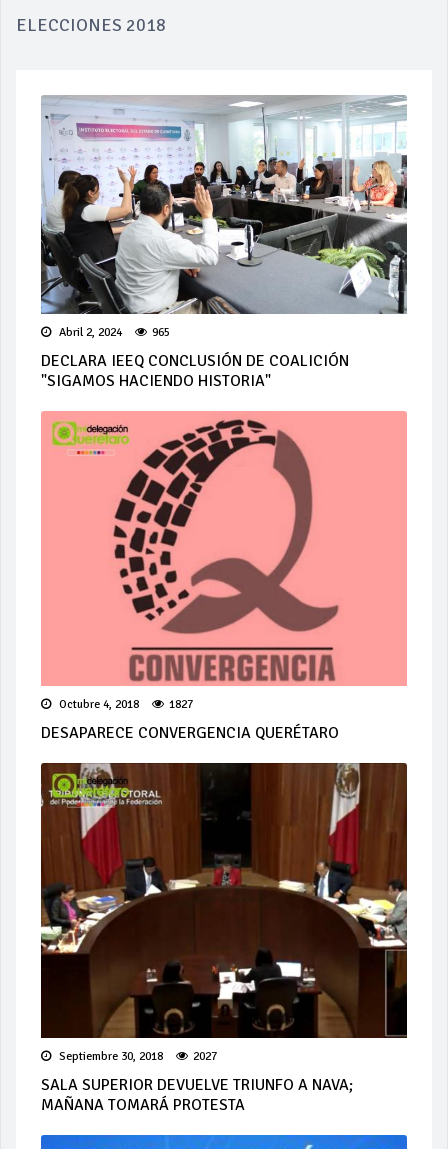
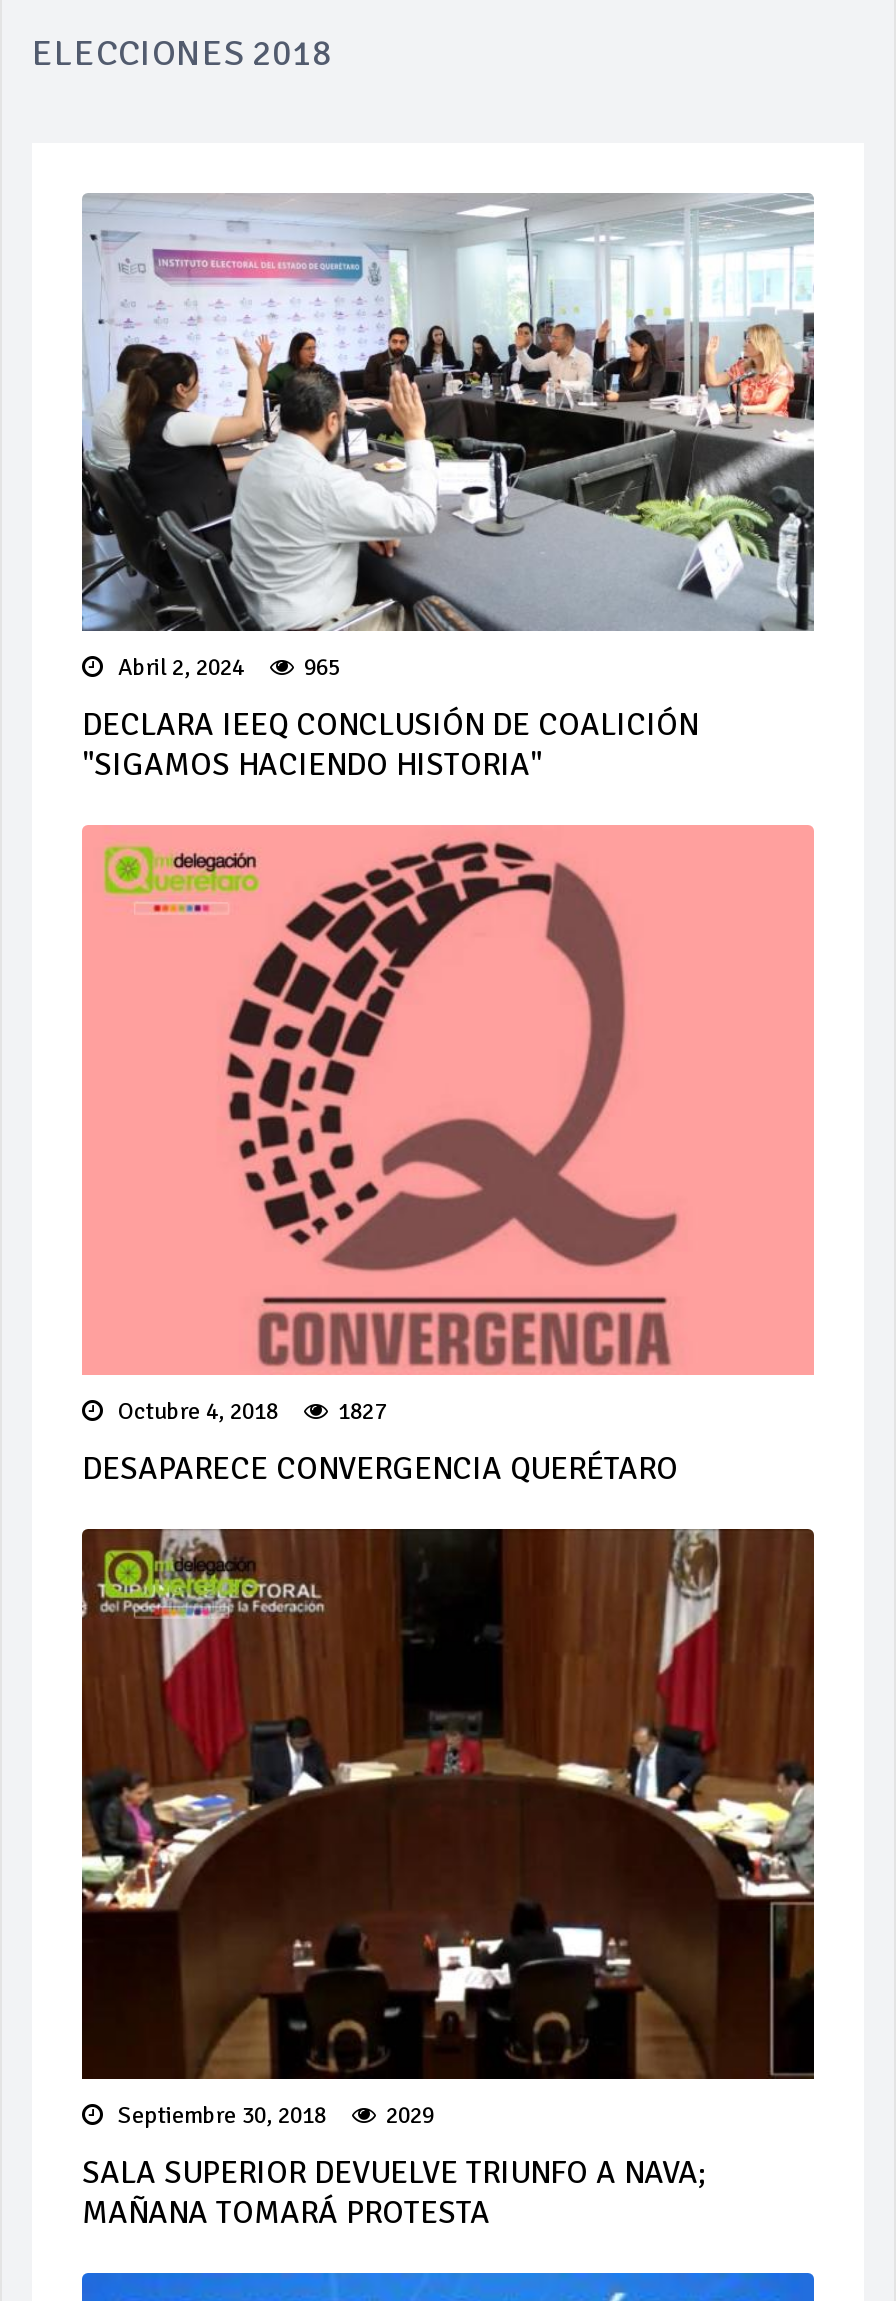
- Septiembre 30, 2018 2027
+ Septiembre 30, 2018 2029
